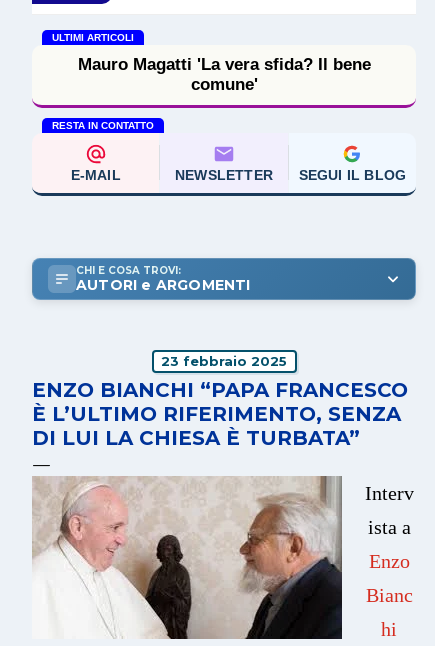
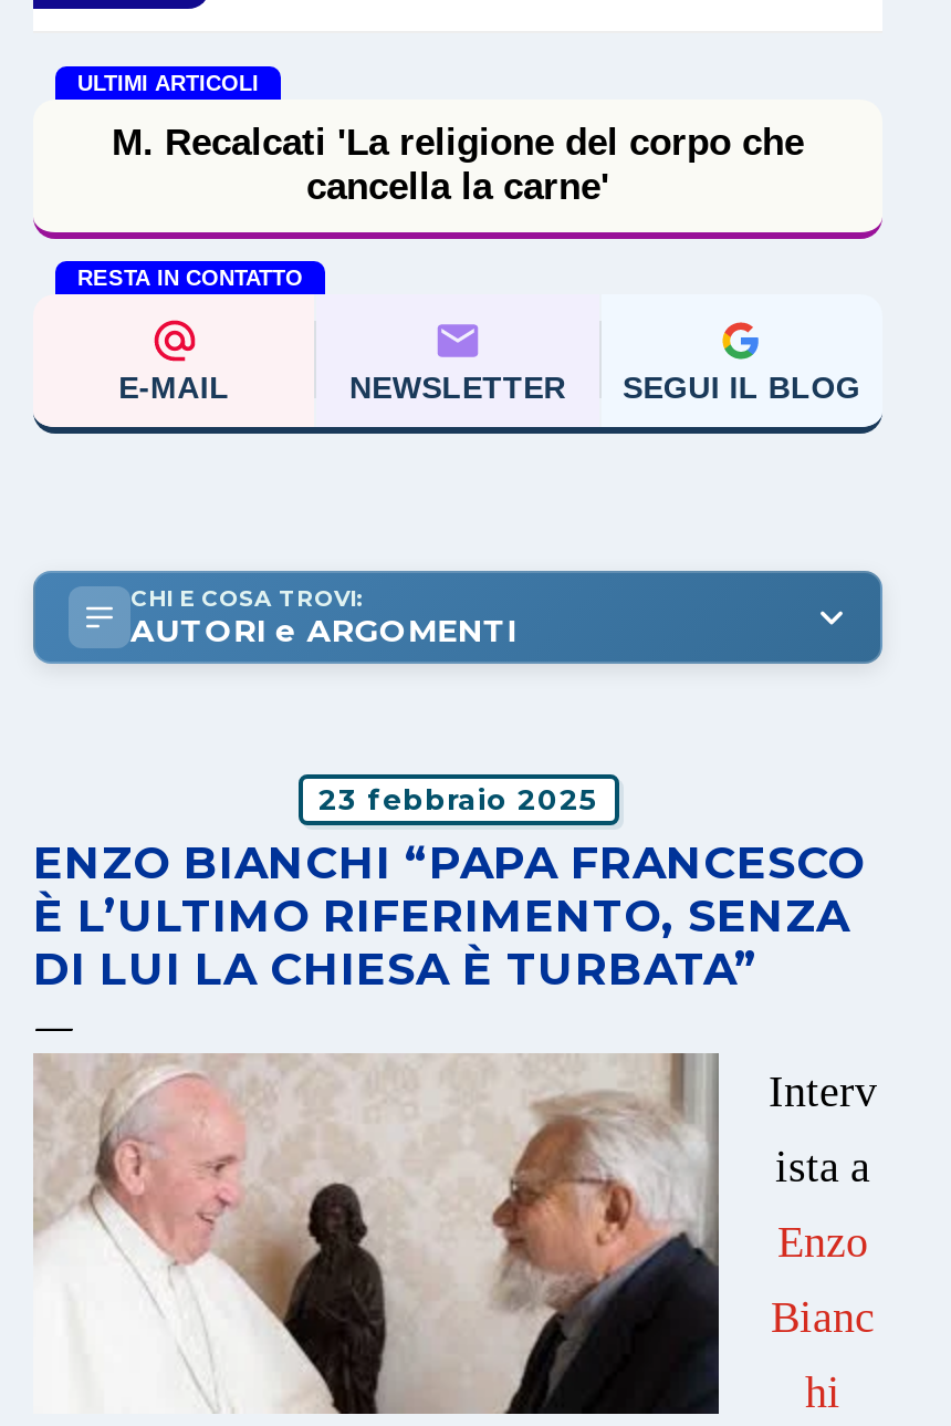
- Mauro Magatti 'La vera sfida? Il bene
- comune'
+ M. Recalcati 'La religione del corpo che
+ cancella la carne'
